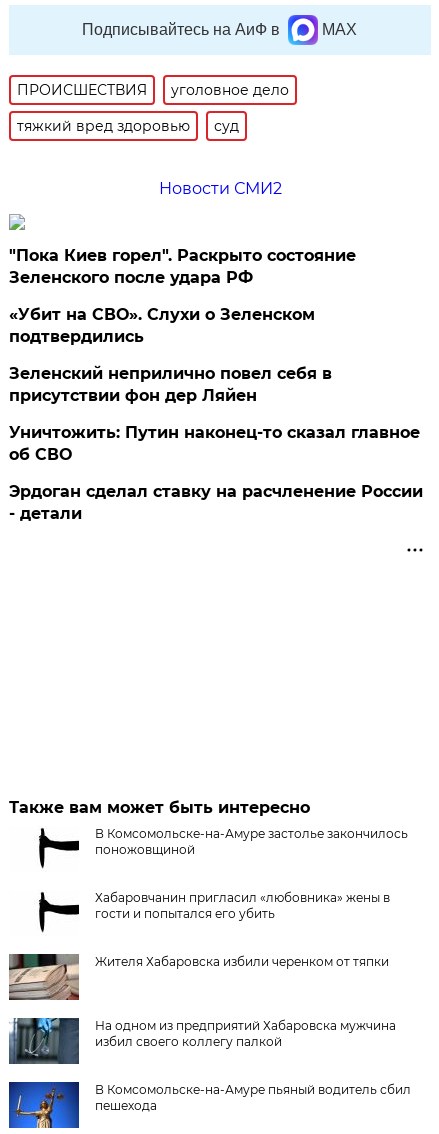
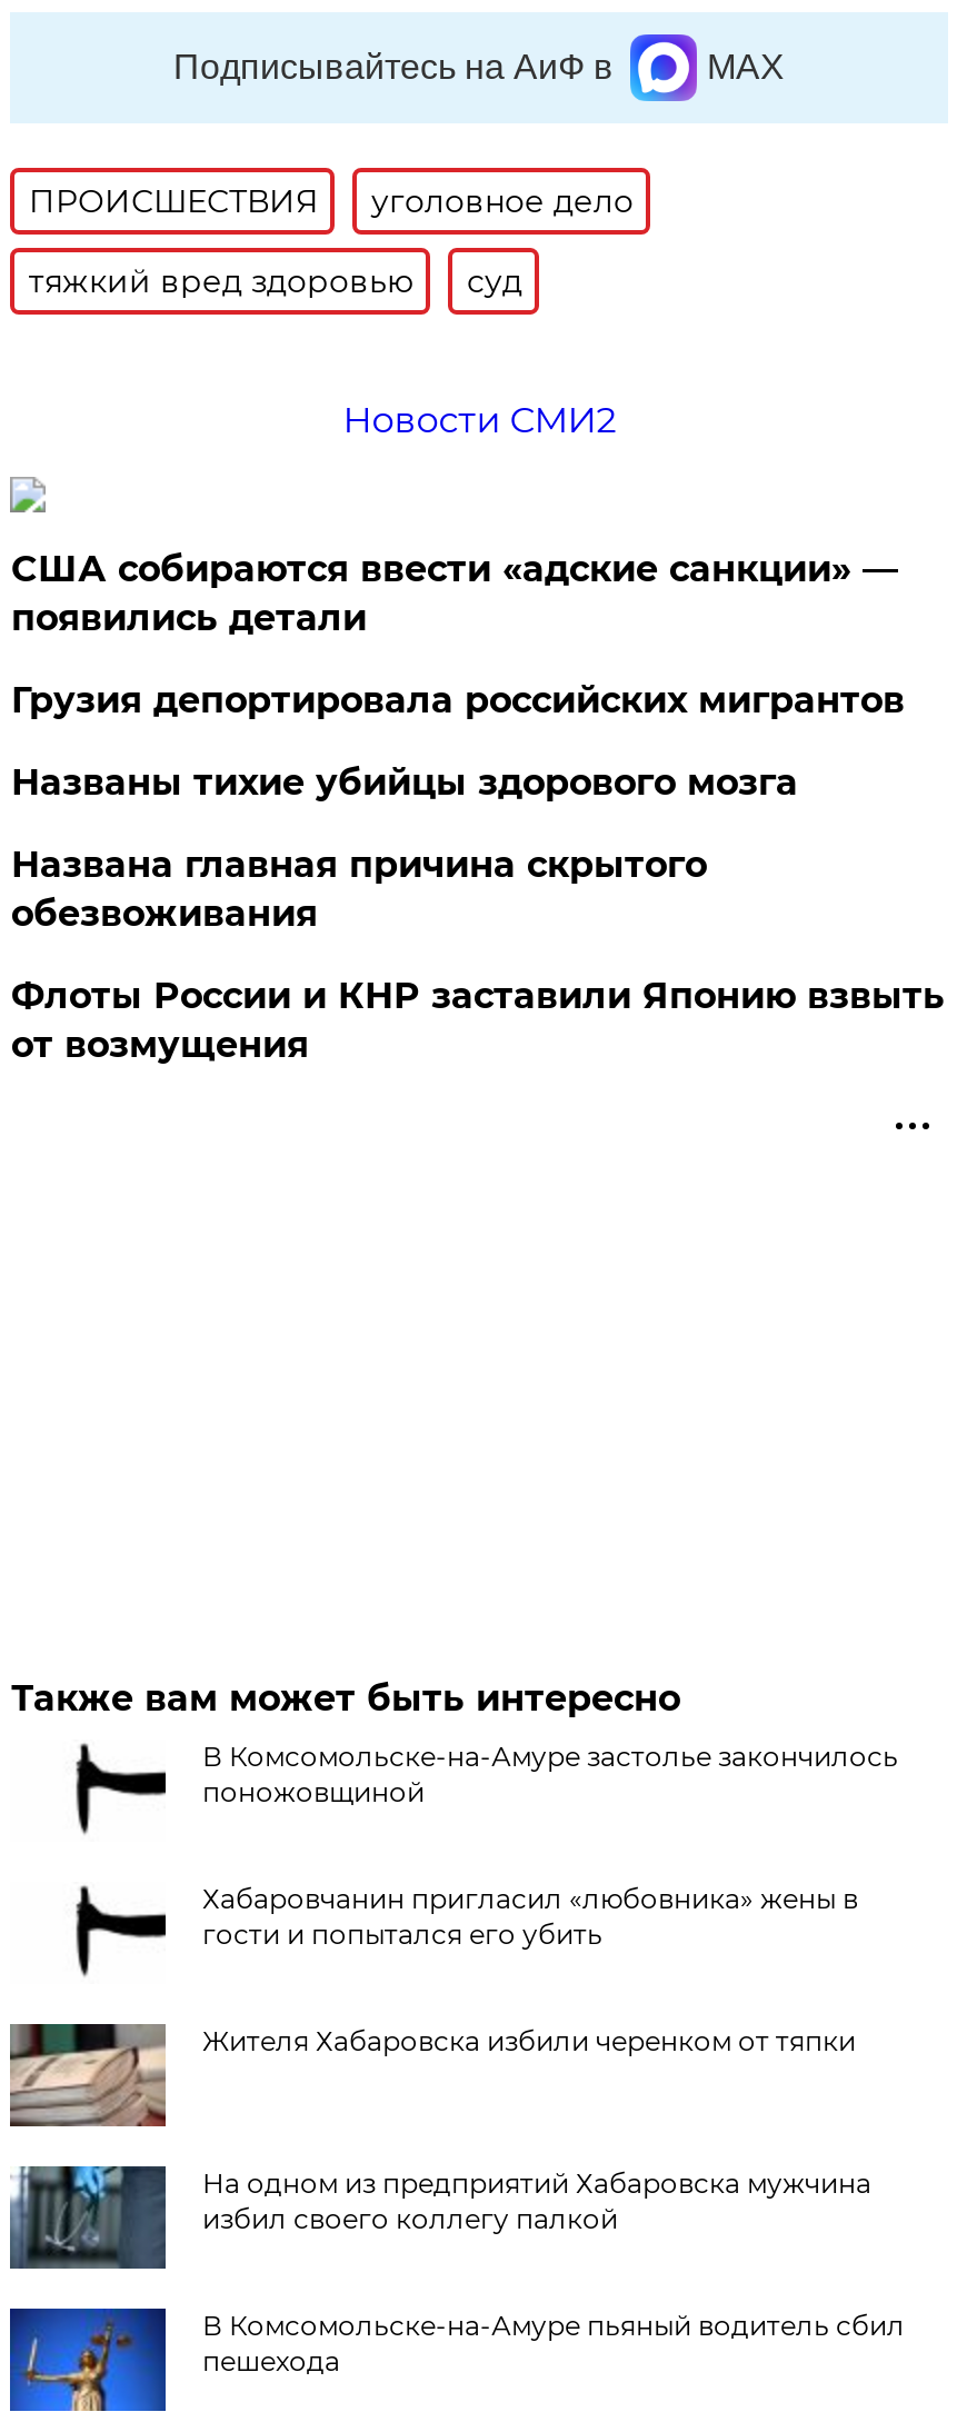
- "Пока Киев горел". Раскрыто состояние
- Зеленского после удара РФ
+ США собираются ввести «адские санкции» —
+ появились детали

- «Убит на СВО». Слухи о Зеленском
- подтвердились
+ Грузия депортировала российских мигрантов

- Зеленский неприлично повел cебя в
- присутствии фон дер Ляйен
+ Названы тихие убийцы здорового мозга

- Уничтожить: Путин наконец-то сказал главное
- об СВО
+ Названа главная причина скрытого
+ обезвоживания

- Эрдоган сделал ставку на расчленение России
- - детали
+ Флоты России и КНР заставили Японию взвыть
+ от возмущения
